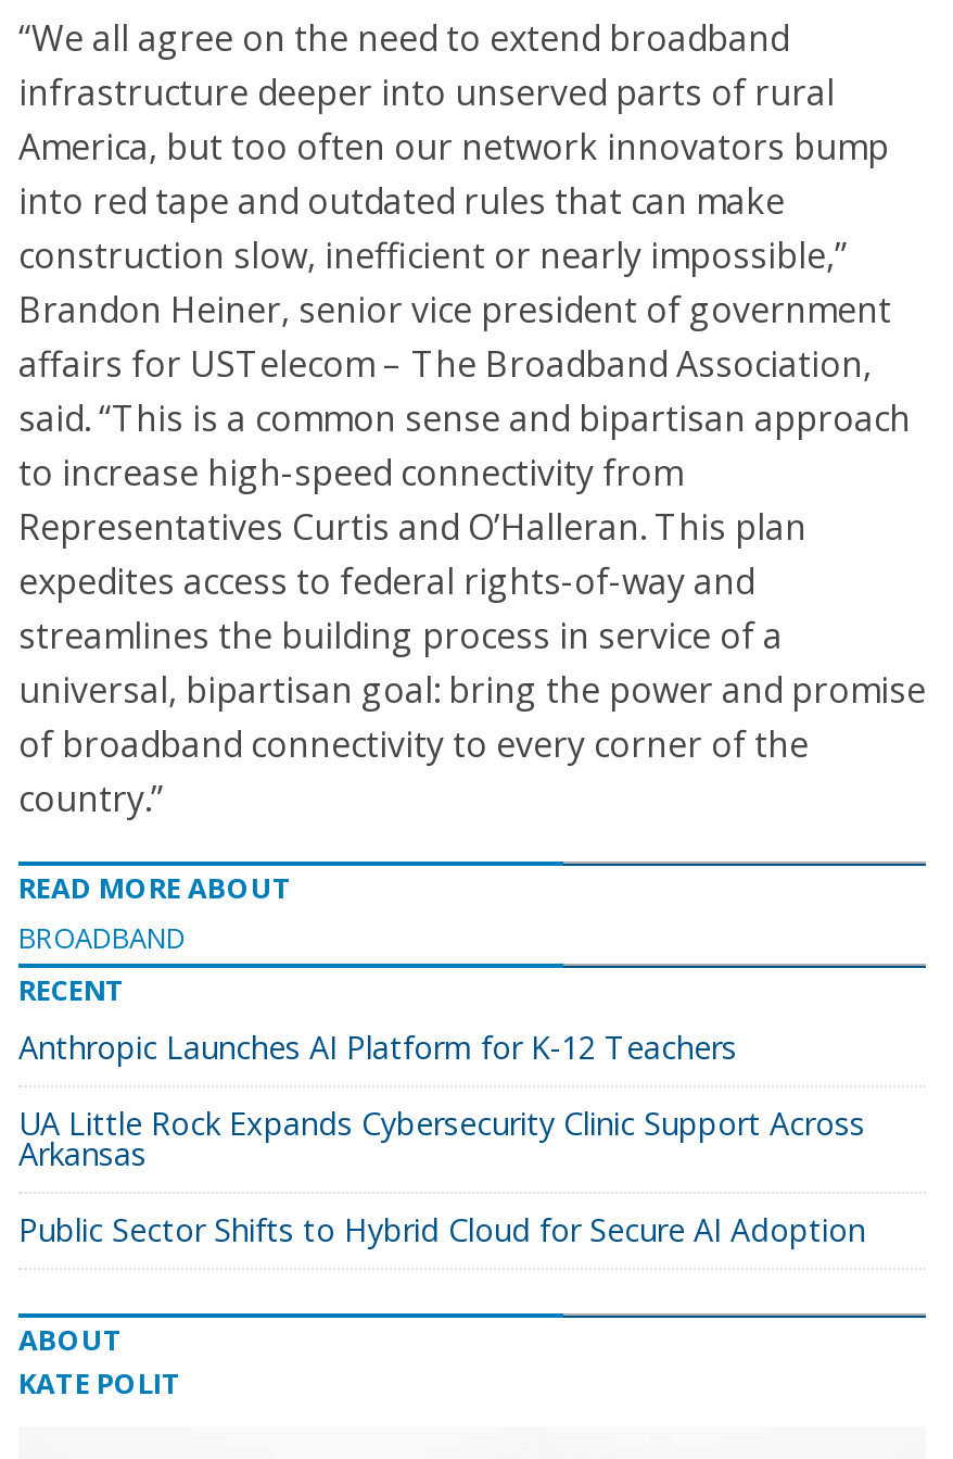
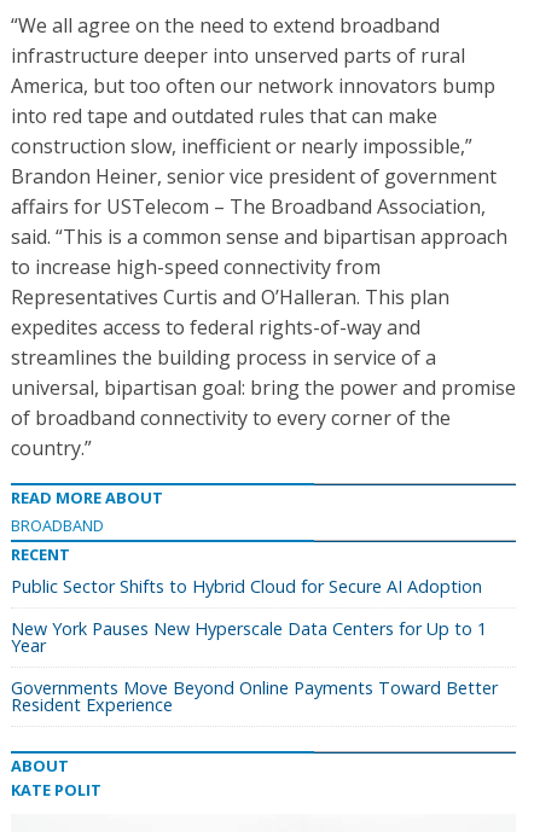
- Anthropic Launches AI Platform for K-12 Teachers
- UA Little Rock Expands Cybersecurity Clinic Support Across
- Arkansas

moved up: Public Sector Shifts to Hybrid Cloud for Secure AI Adoption

+ New York Pauses New Hyperscale Data Centers for Up to 1
+ Year
+ Governments Move Beyond Online Payments Toward Better
+ Resident Experience
